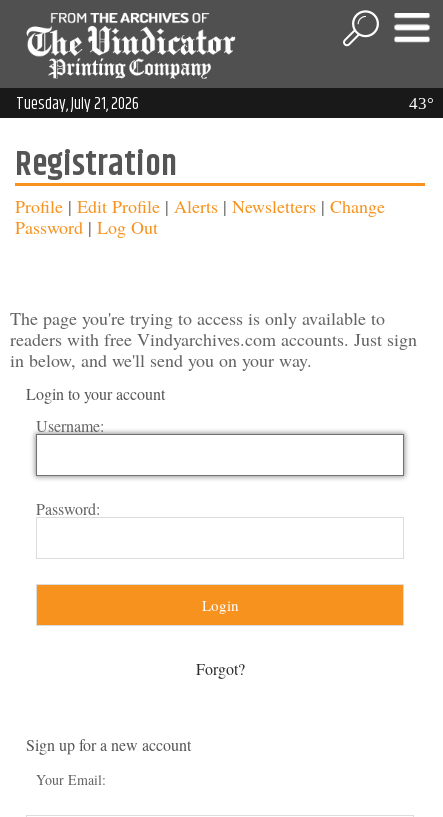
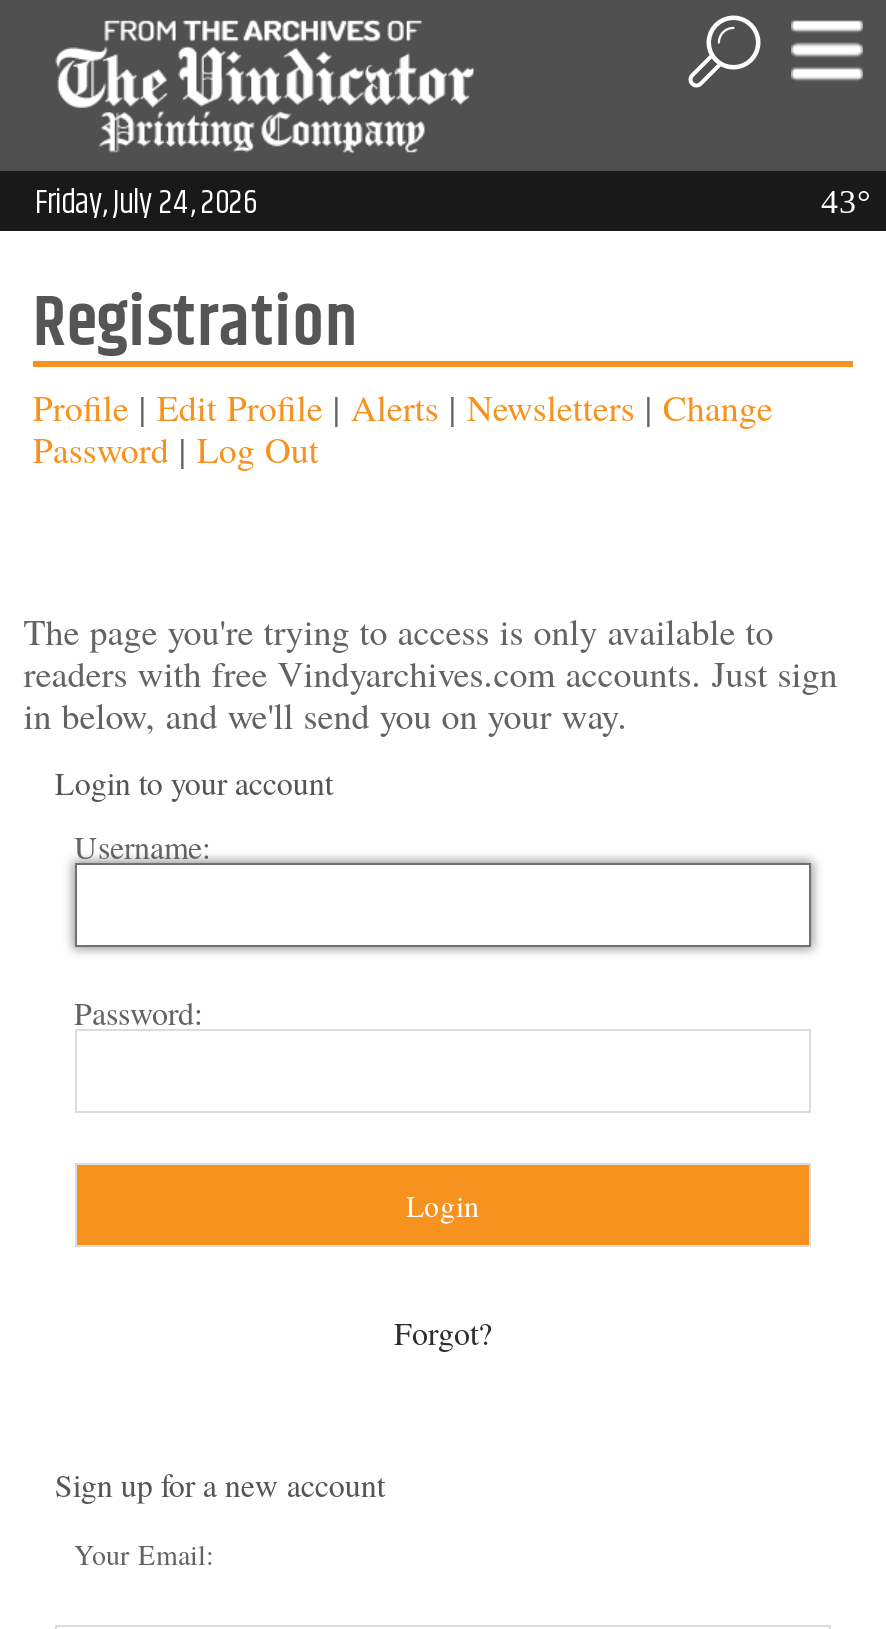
- Tuesday, July 21, 2026
+ Friday, July 24, 2026
